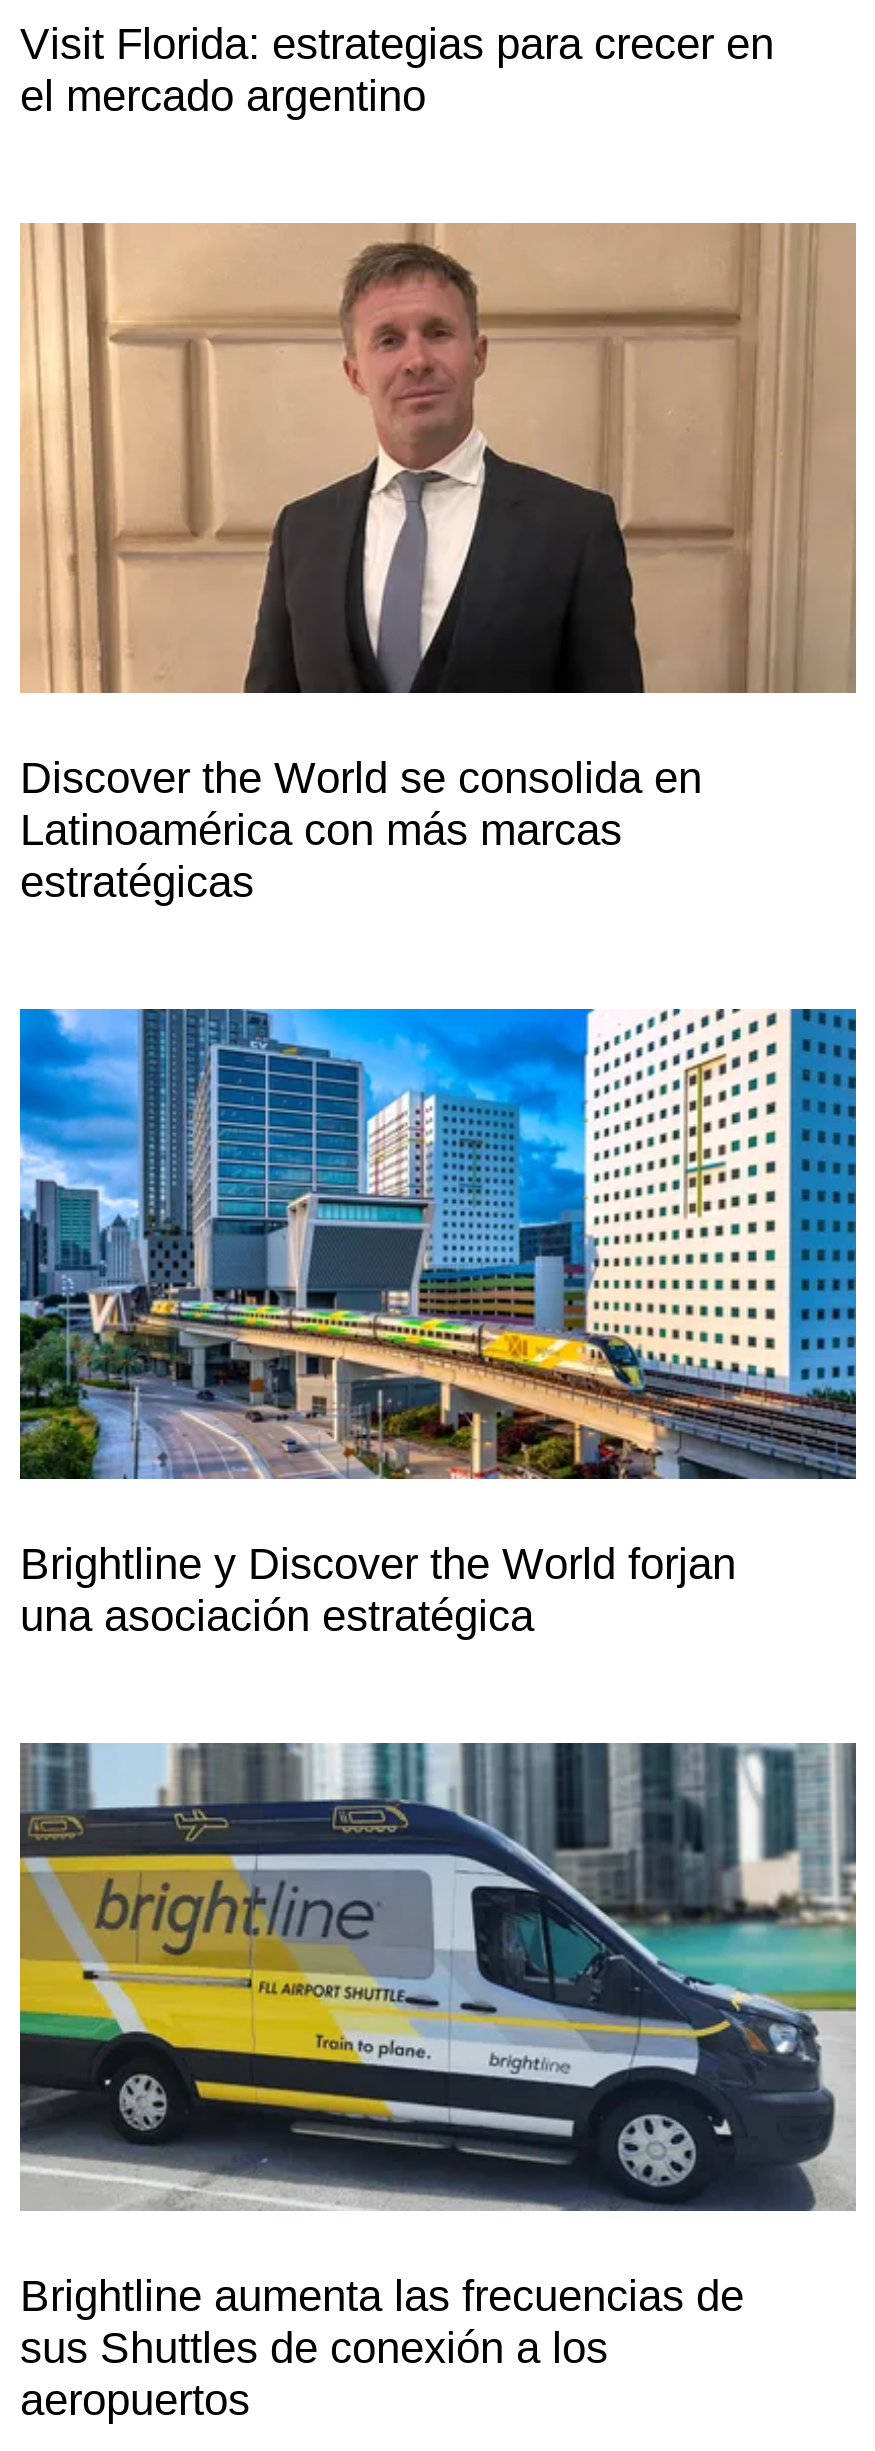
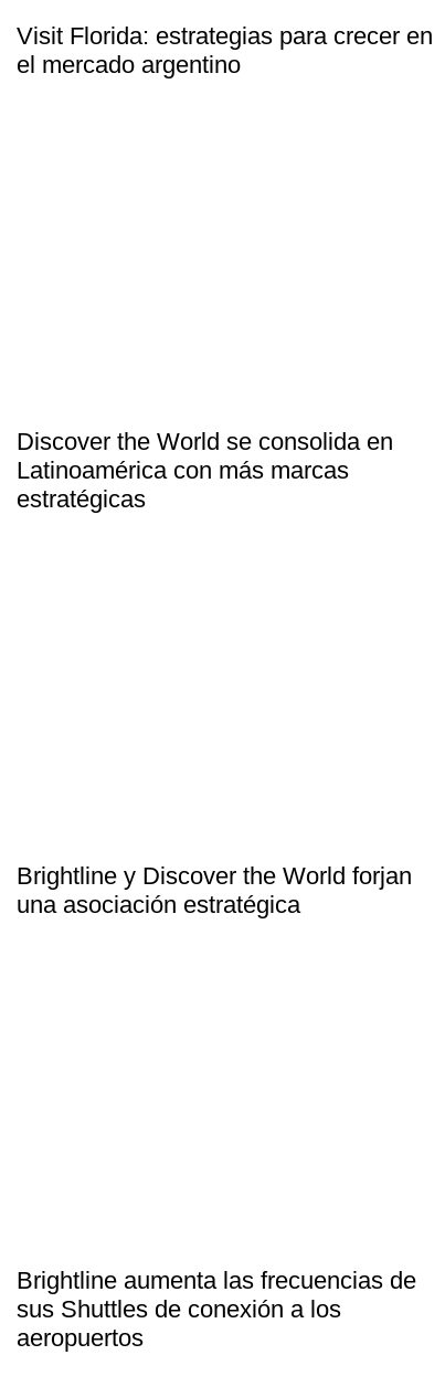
- [image]

- [image]

- [image]
